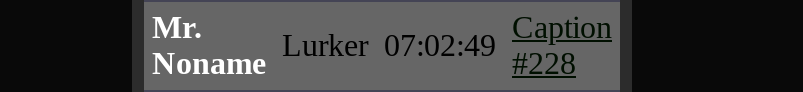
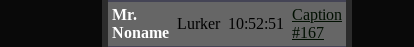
- Lurker 07:02:49
+ Lurker 10:52:51

- #228
+ #167
